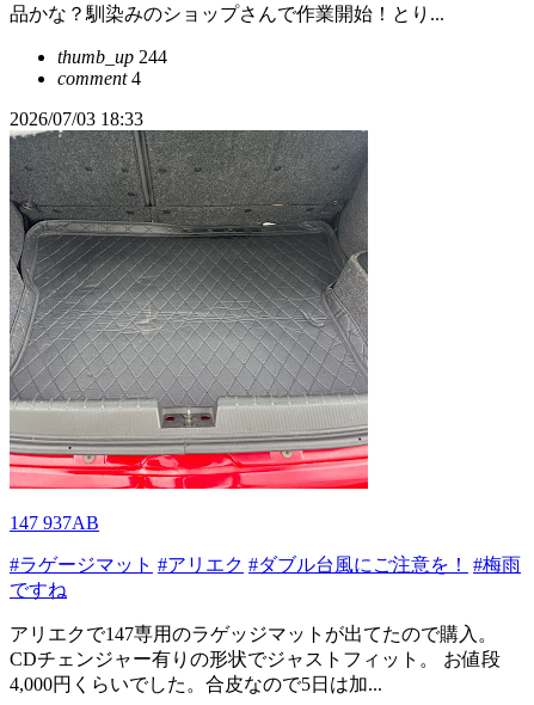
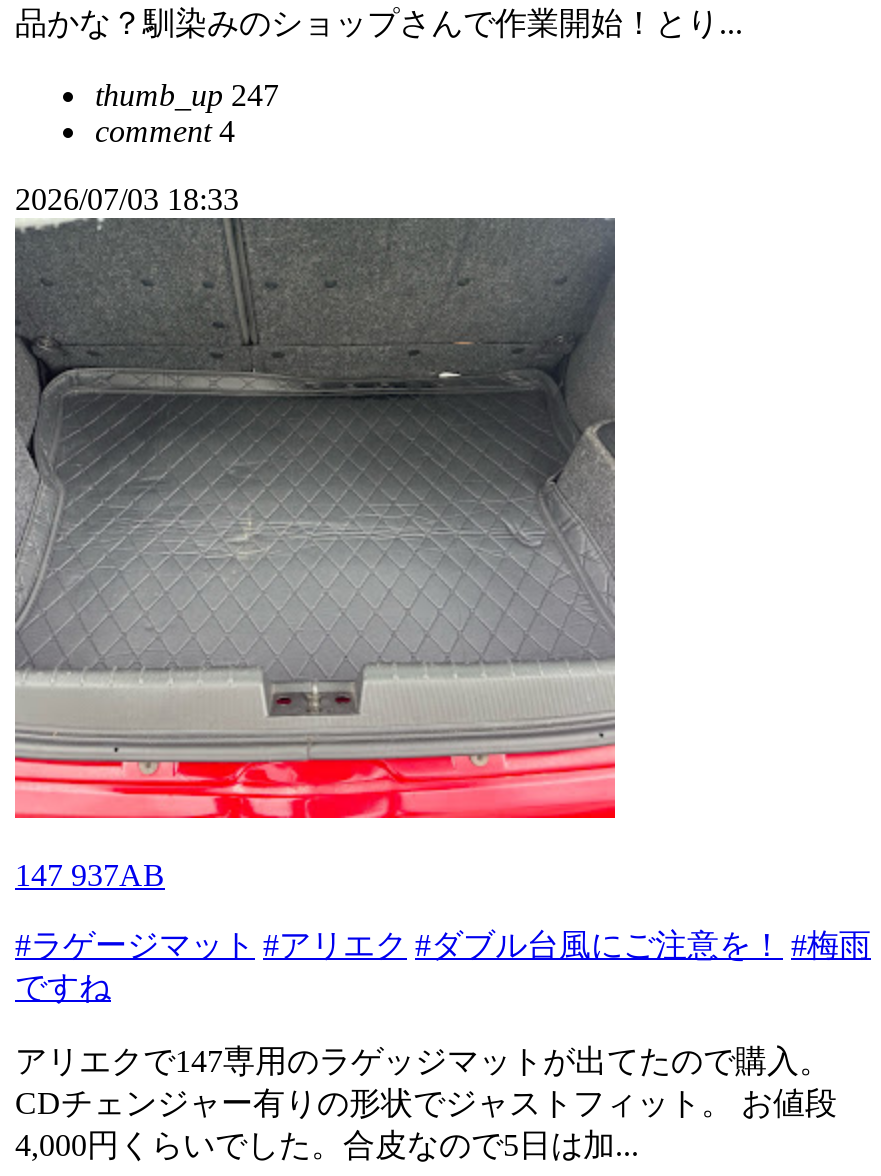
- thumb_up 244
+ thumb_up 247
